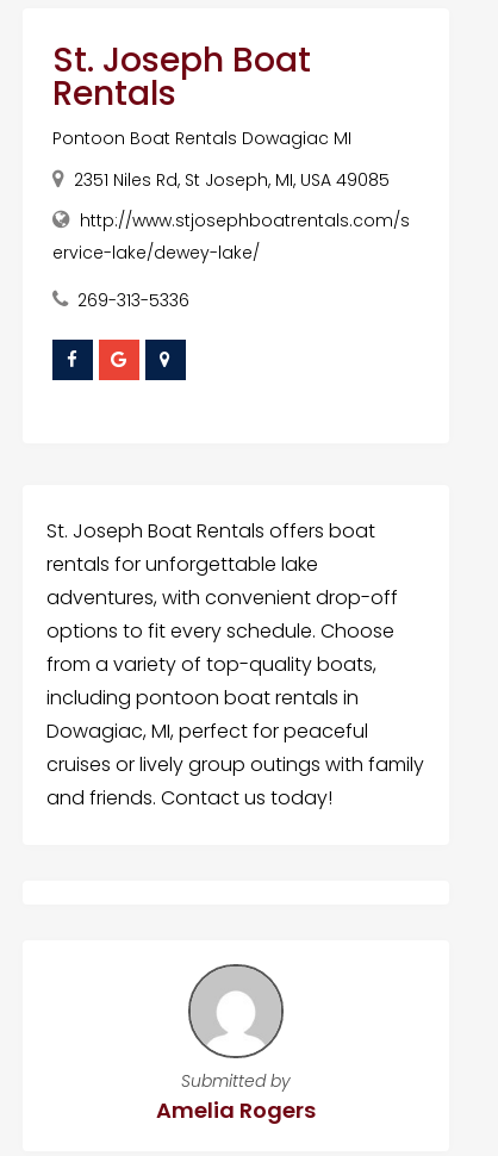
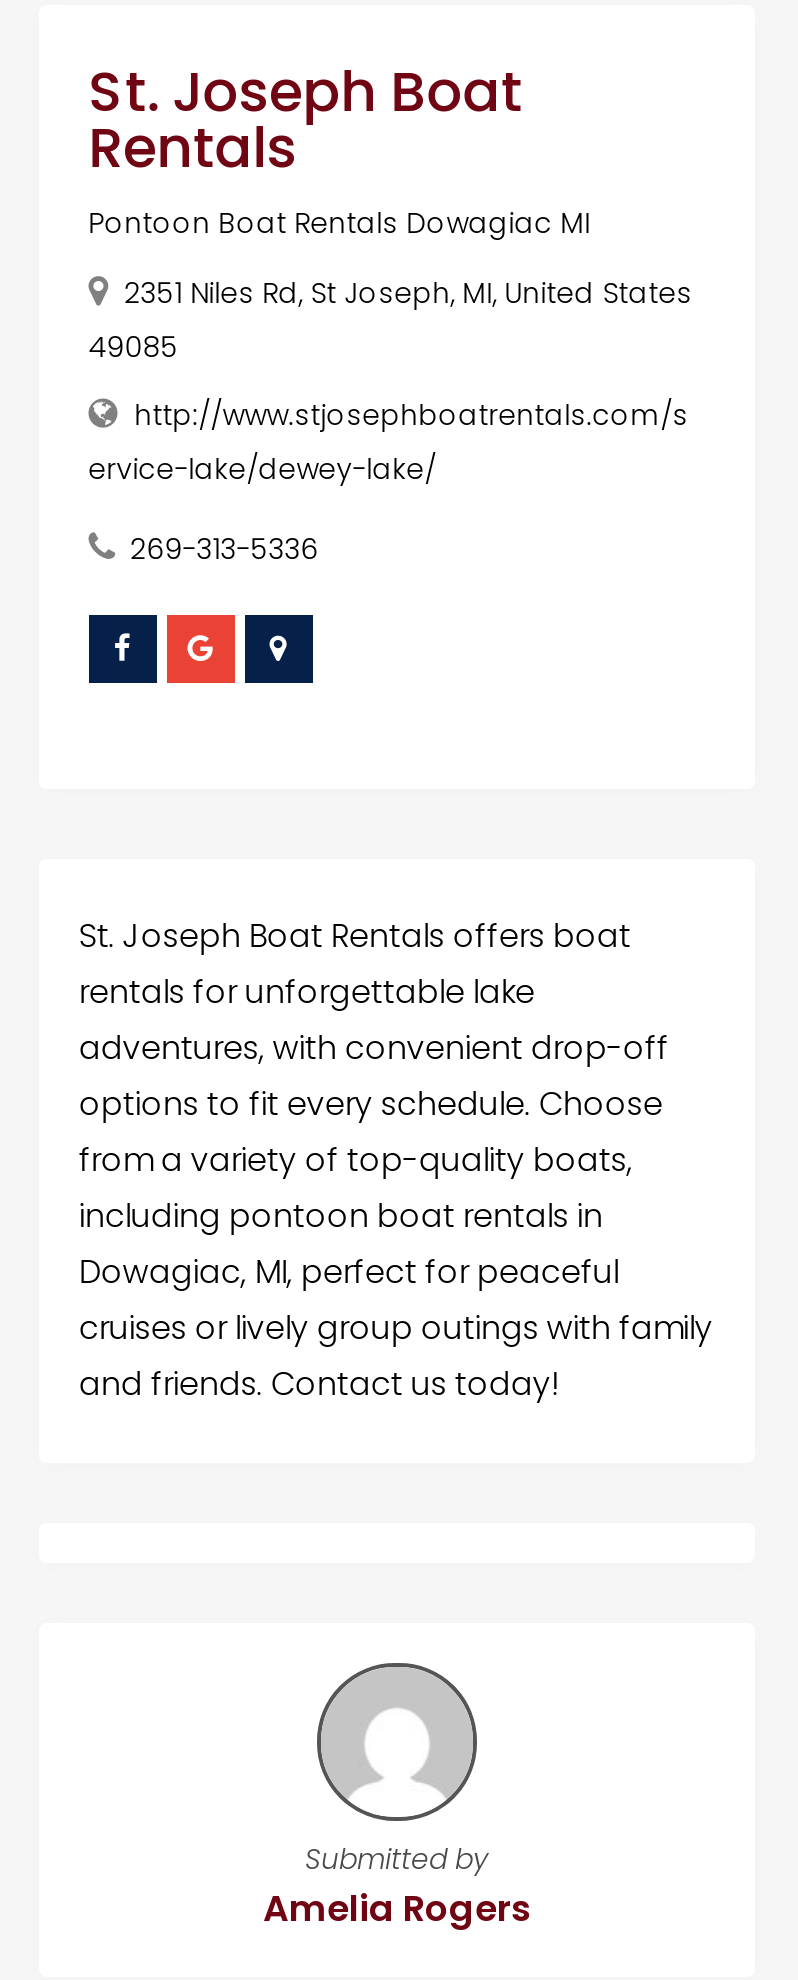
- 2351 Niles Rd, St Joseph, MI, USA 49085
+ 2351 Niles Rd, St Joseph, MI, United States
+ 49085
